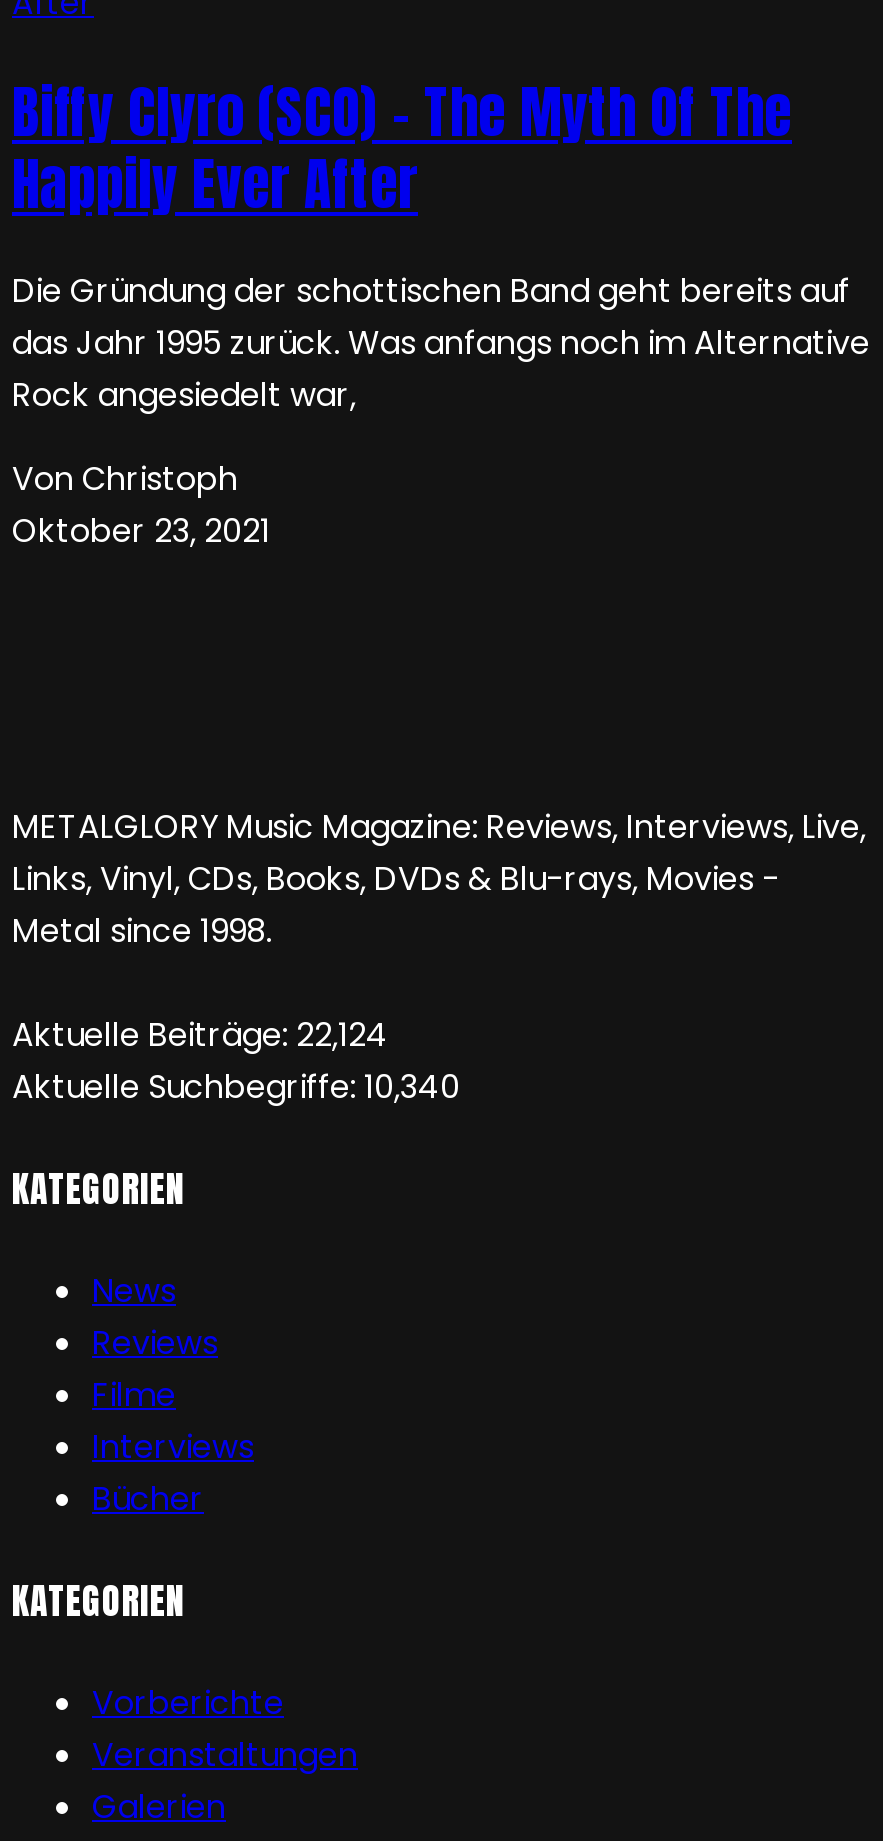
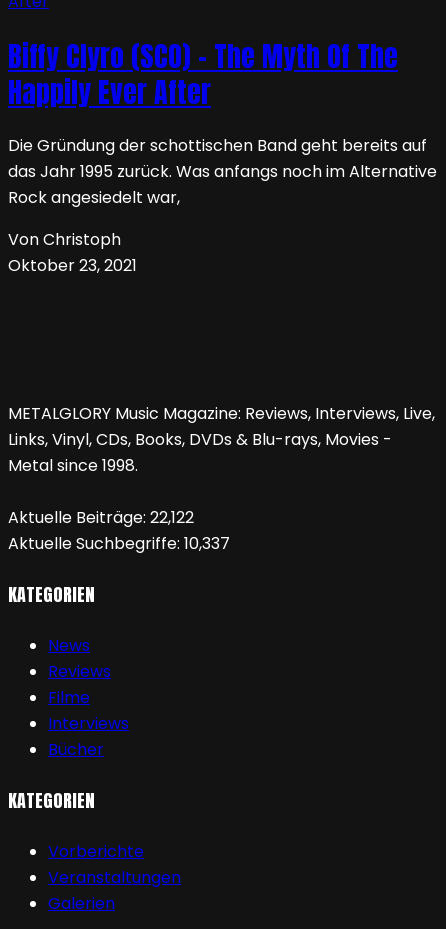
- Aktuelle Beiträge: 22,124
+ Aktuelle Beiträge: 22,122

- Aktuelle Suchbegriffe: 10,340
+ Aktuelle Suchbegriffe: 10,337
